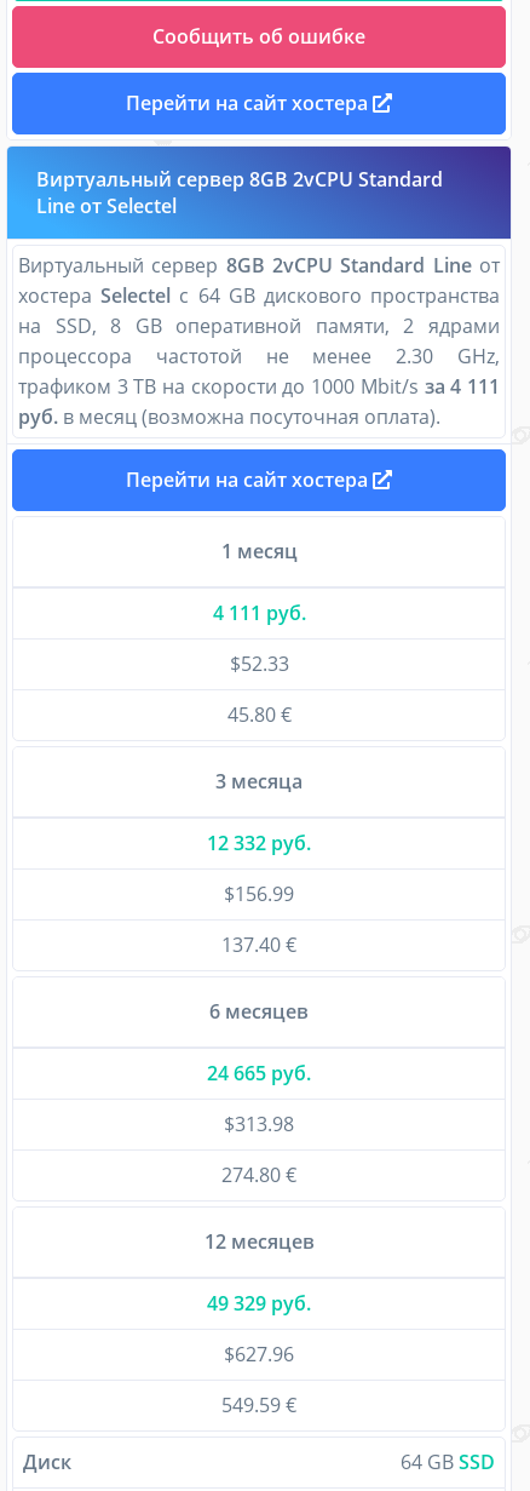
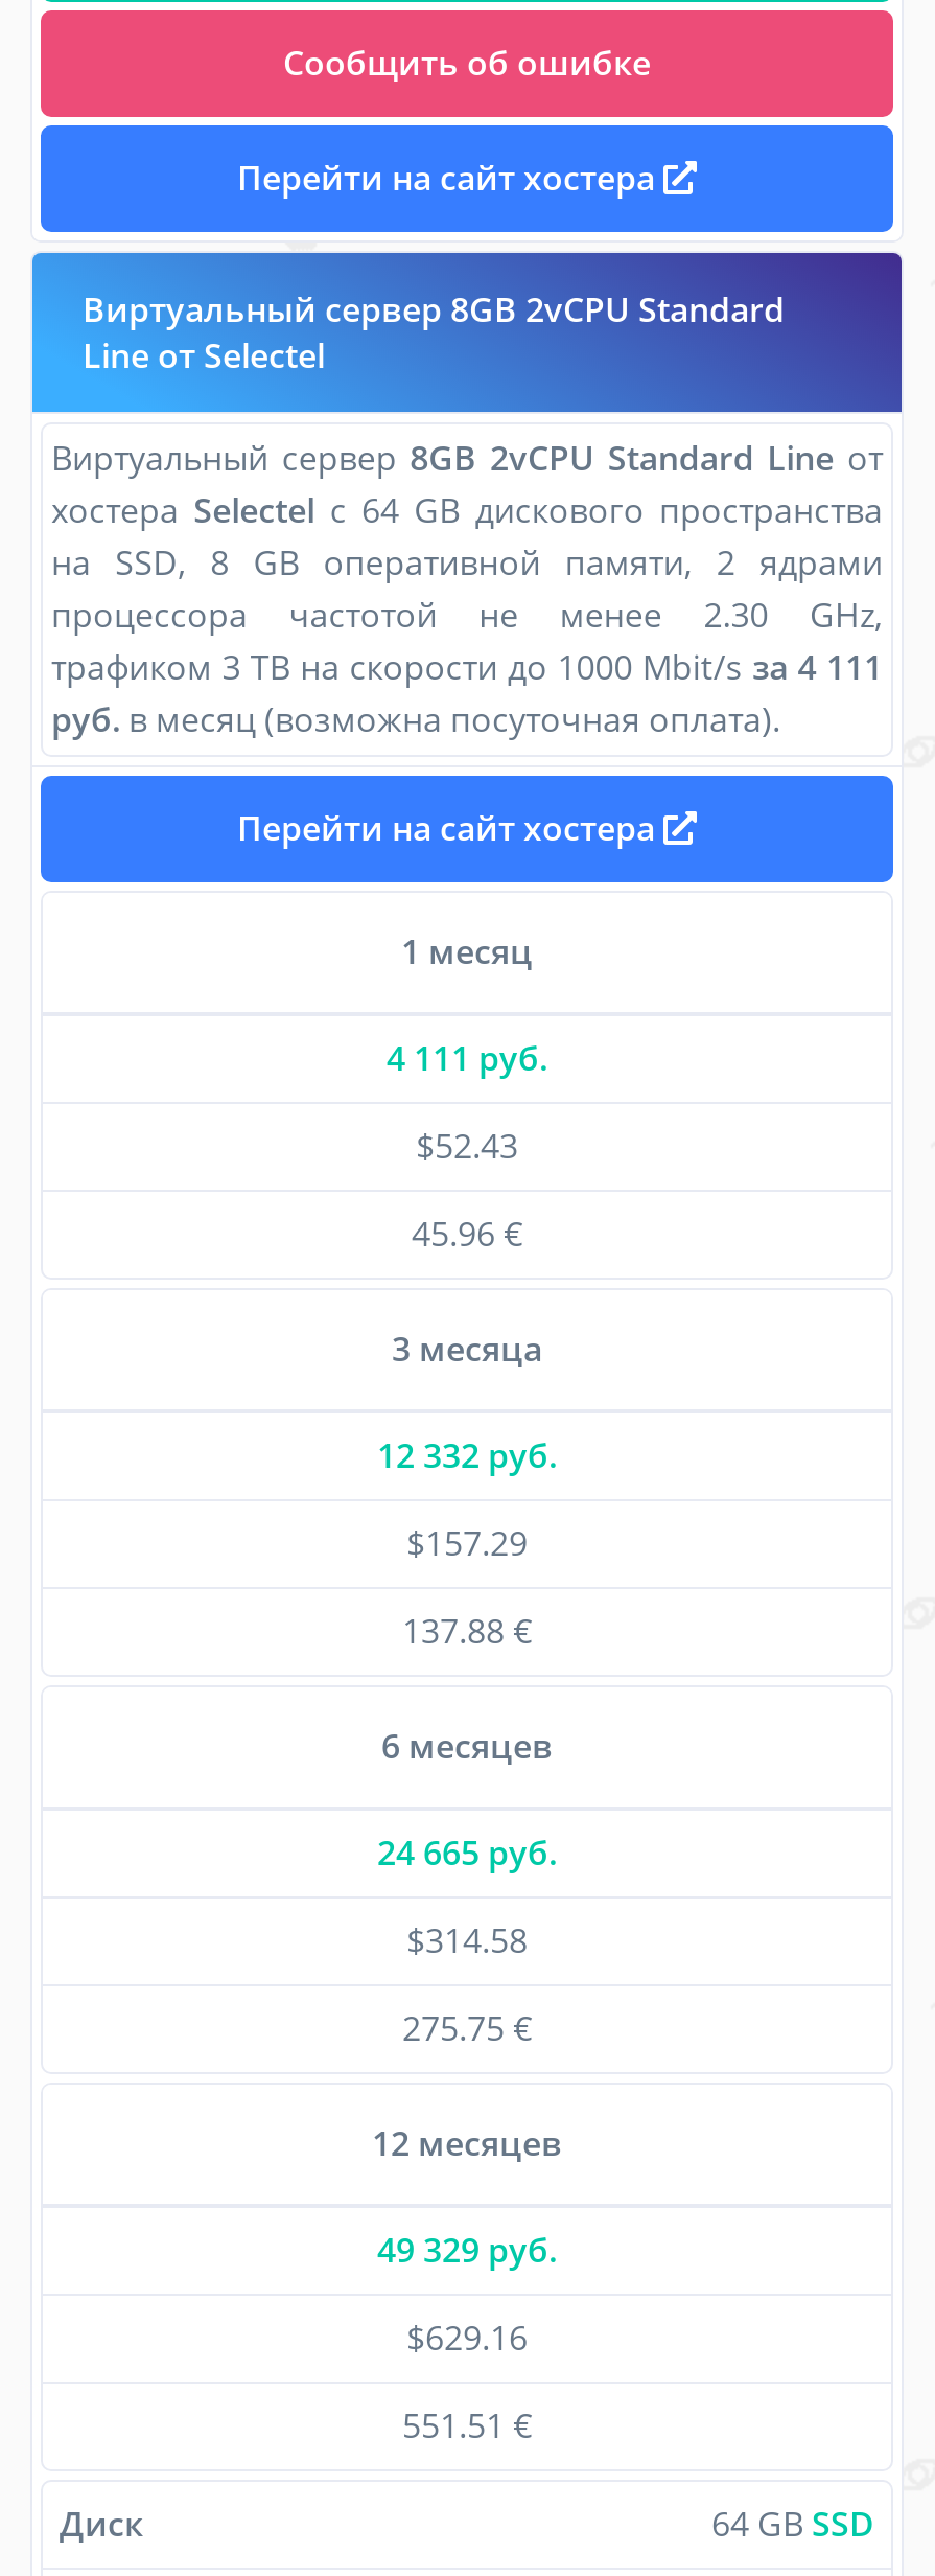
- $52.33
+ $52.43

- 45.80 €
+ 45.96 €

- $156.99
+ $157.29

- 137.40 €
+ 137.88 €

- $313.98
+ $314.58

- 274.80 €
+ 275.75 €

- $627.96
+ $629.16

- 549.59 €
+ 551.51 €
